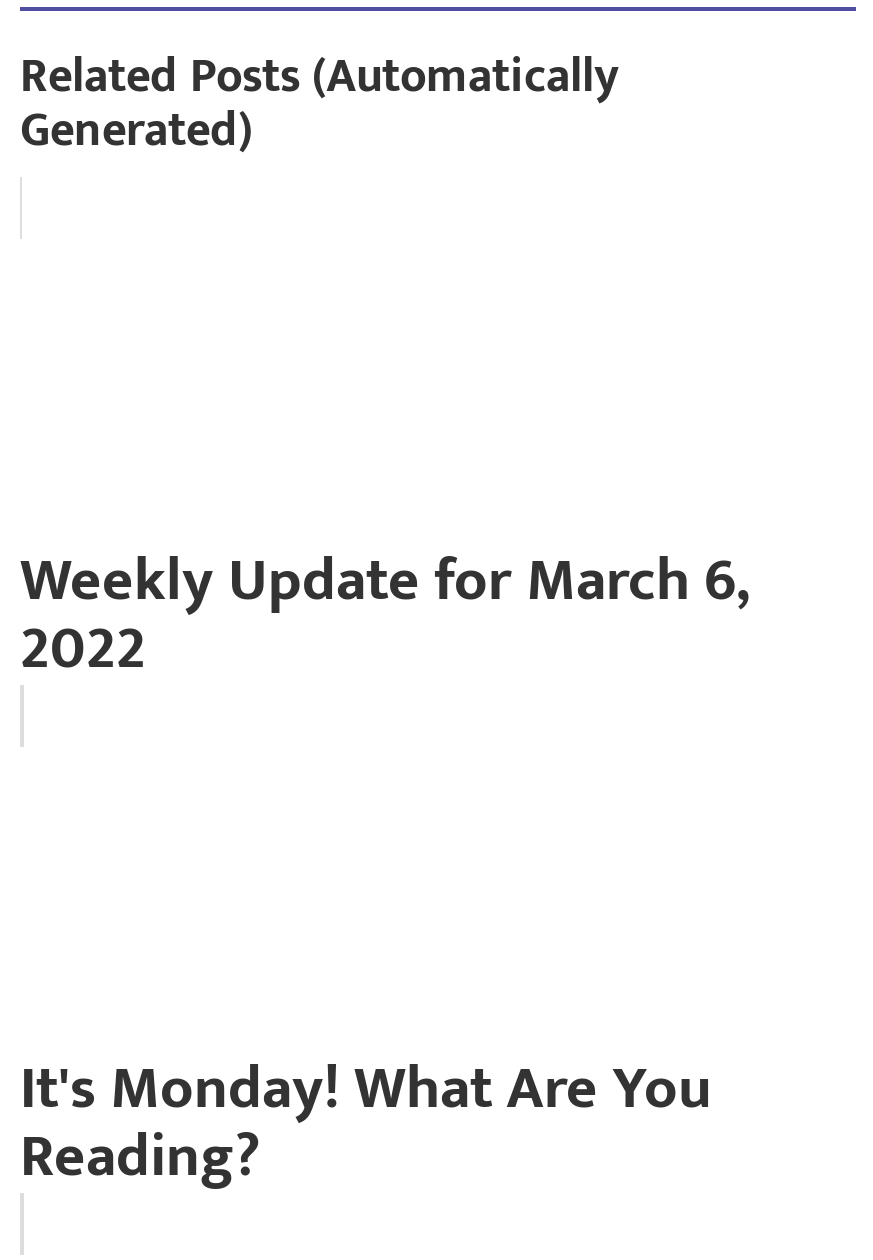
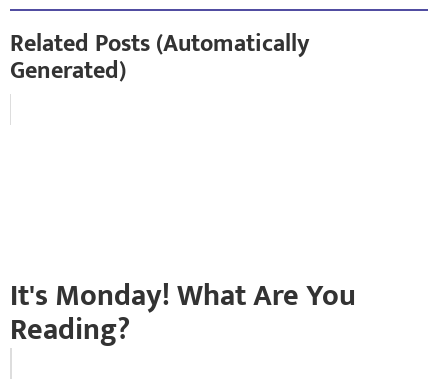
- Weekly Update for March 6,
- 2022
